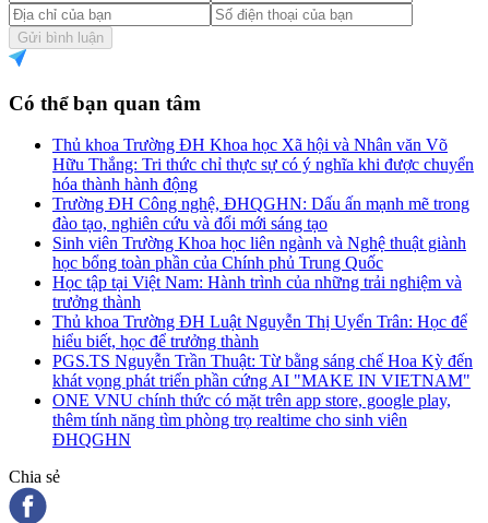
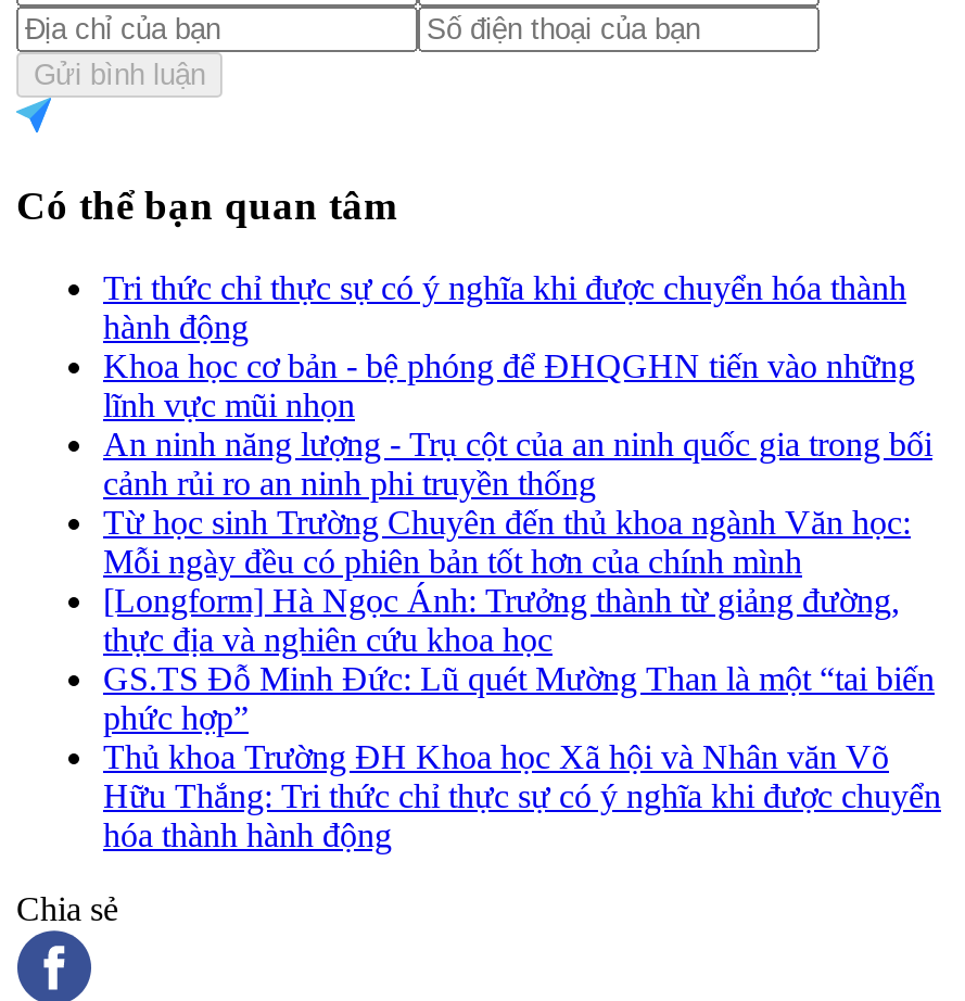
+ Tri thức chỉ thực sự có ý nghĩa khi được chuyển hóa thành
+ hành động
+ Khoa học cơ bản - bệ phóng để ĐHQGHN tiến vào những
+ lĩnh vực mũi nhọn
+ An ninh năng lượng - Trụ cột của an ninh quốc gia trong bối
+ cảnh rủi ro an ninh phi truyền thống
+ Từ học sinh Trường Chuyên đến thủ khoa ngành Văn học:
+ Mỗi ngày đều có phiên bản tốt hơn của chính mình
+ [Longform] Hà Ngọc Ánh: Trưởng thành từ giảng đường,
+ thực địa và nghiên cứu khoa học
+ GS.TS Đỗ Minh Đức: Lũ quét Mường Than là một “tai biến
+ phức hợp”

moved down: Thủ khoa Trường ĐH Khoa học Xã hội và Nhân văn Võ | Hữu Thắng: Tri thức chỉ thực sự có ý nghĩa khi được chuyển | hóa thành hành động

- Trường ĐH Công nghệ, ĐHQGHN: Dấu ấn mạnh mẽ trong
- đào tạo, nghiên cứu và đổi mới sáng tạo
- Sinh viên Trường Khoa học liên ngành và Nghệ thuật giành
- học bổng toàn phần của Chính phủ Trung Quốc
- Học tập tại Việt Nam: Hành trình của những trải nghiệm và
- trưởng thành
- Thủ khoa Trường ĐH Luật Nguyễn Thị Uyển Trân: Học để
- hiểu biết, học để trưởng thành
- PGS.TS Nguyễn Trần Thuật: Từ bằng sáng chế Hoa Kỳ đến
- khát vọng phát triển phần cứng AI "MAKE IN VIETNAM"
- ONE VNU chính thức có mặt trên app store, google play,
- thêm tính năng tìm phòng trọ realtime cho sinh viên
- ĐHQGHN
